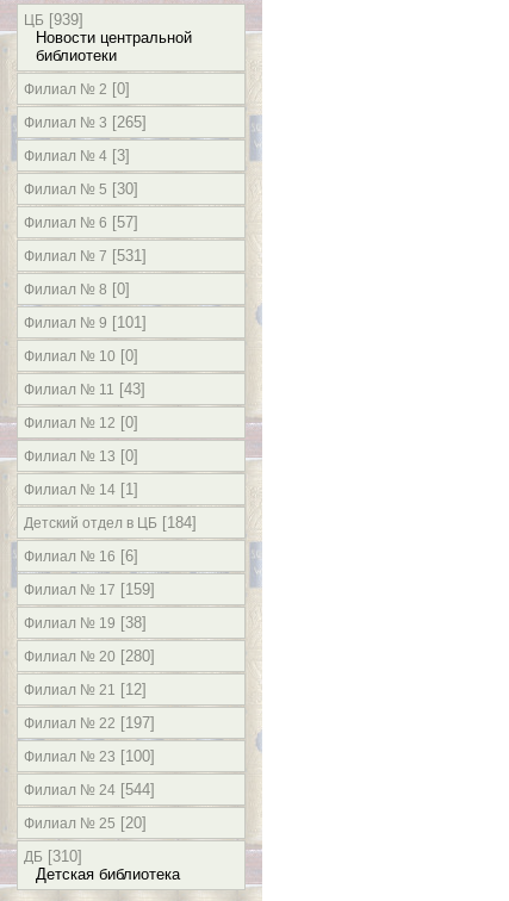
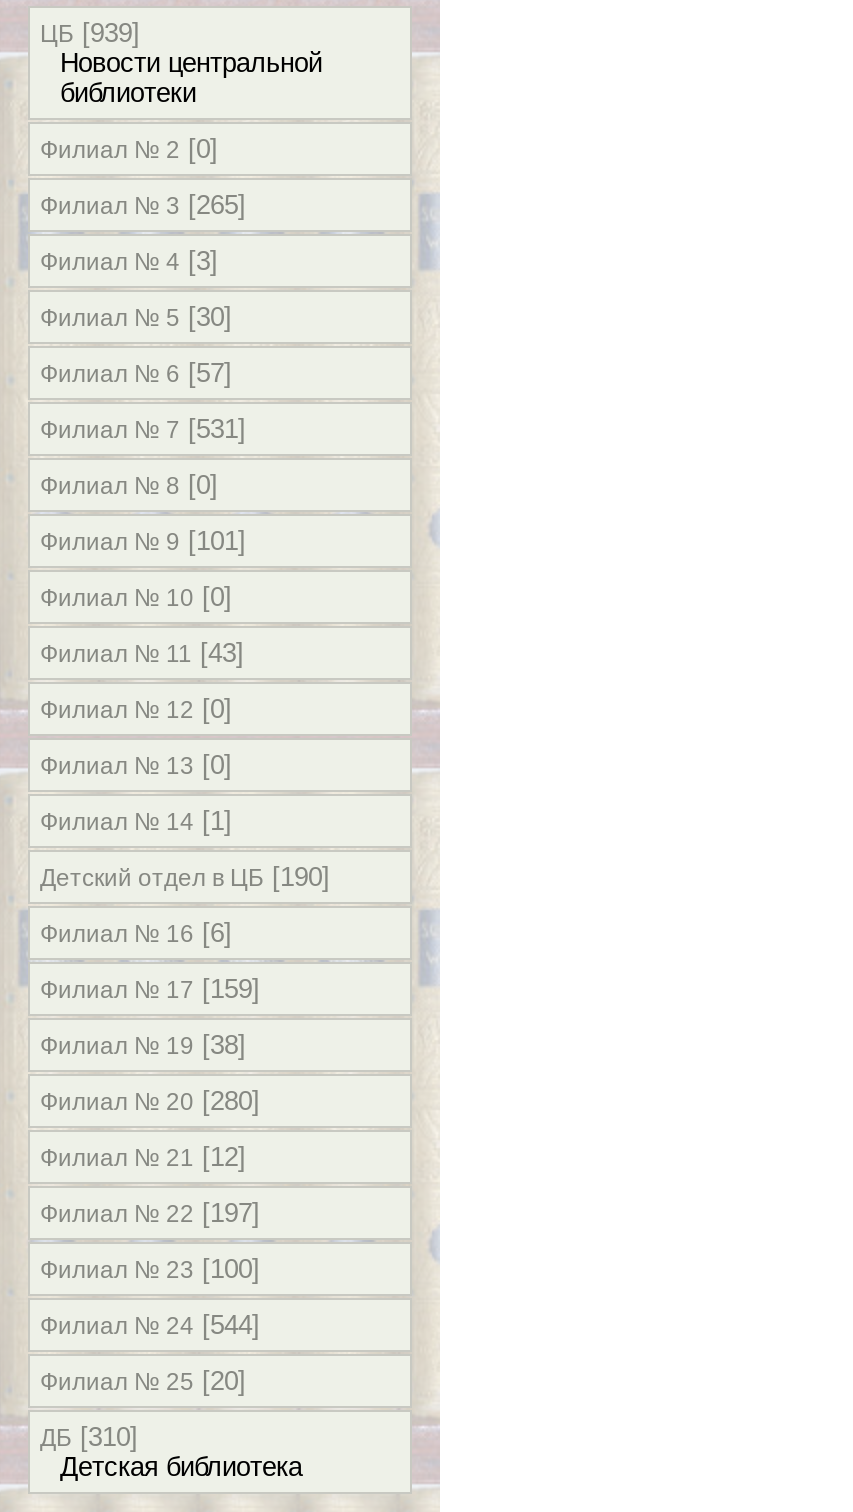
- Детский отдел в ЦБ [184]
+ Детский отдел в ЦБ [190]
